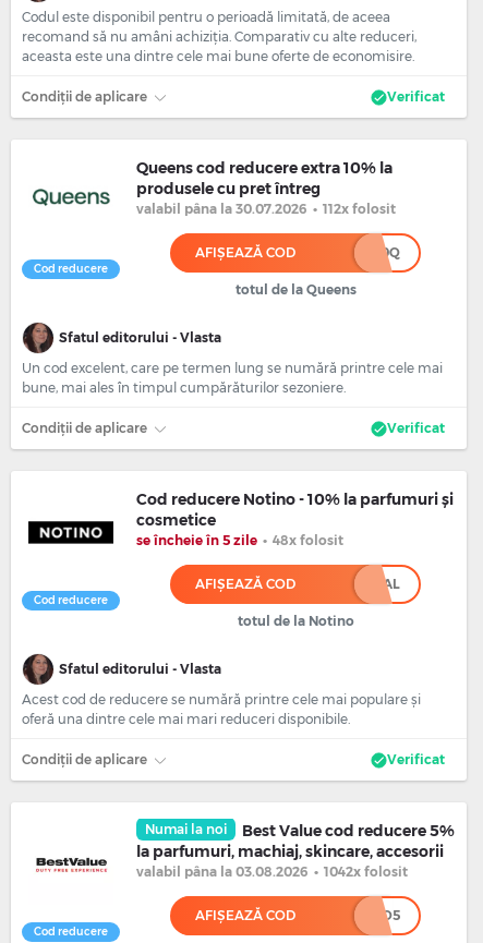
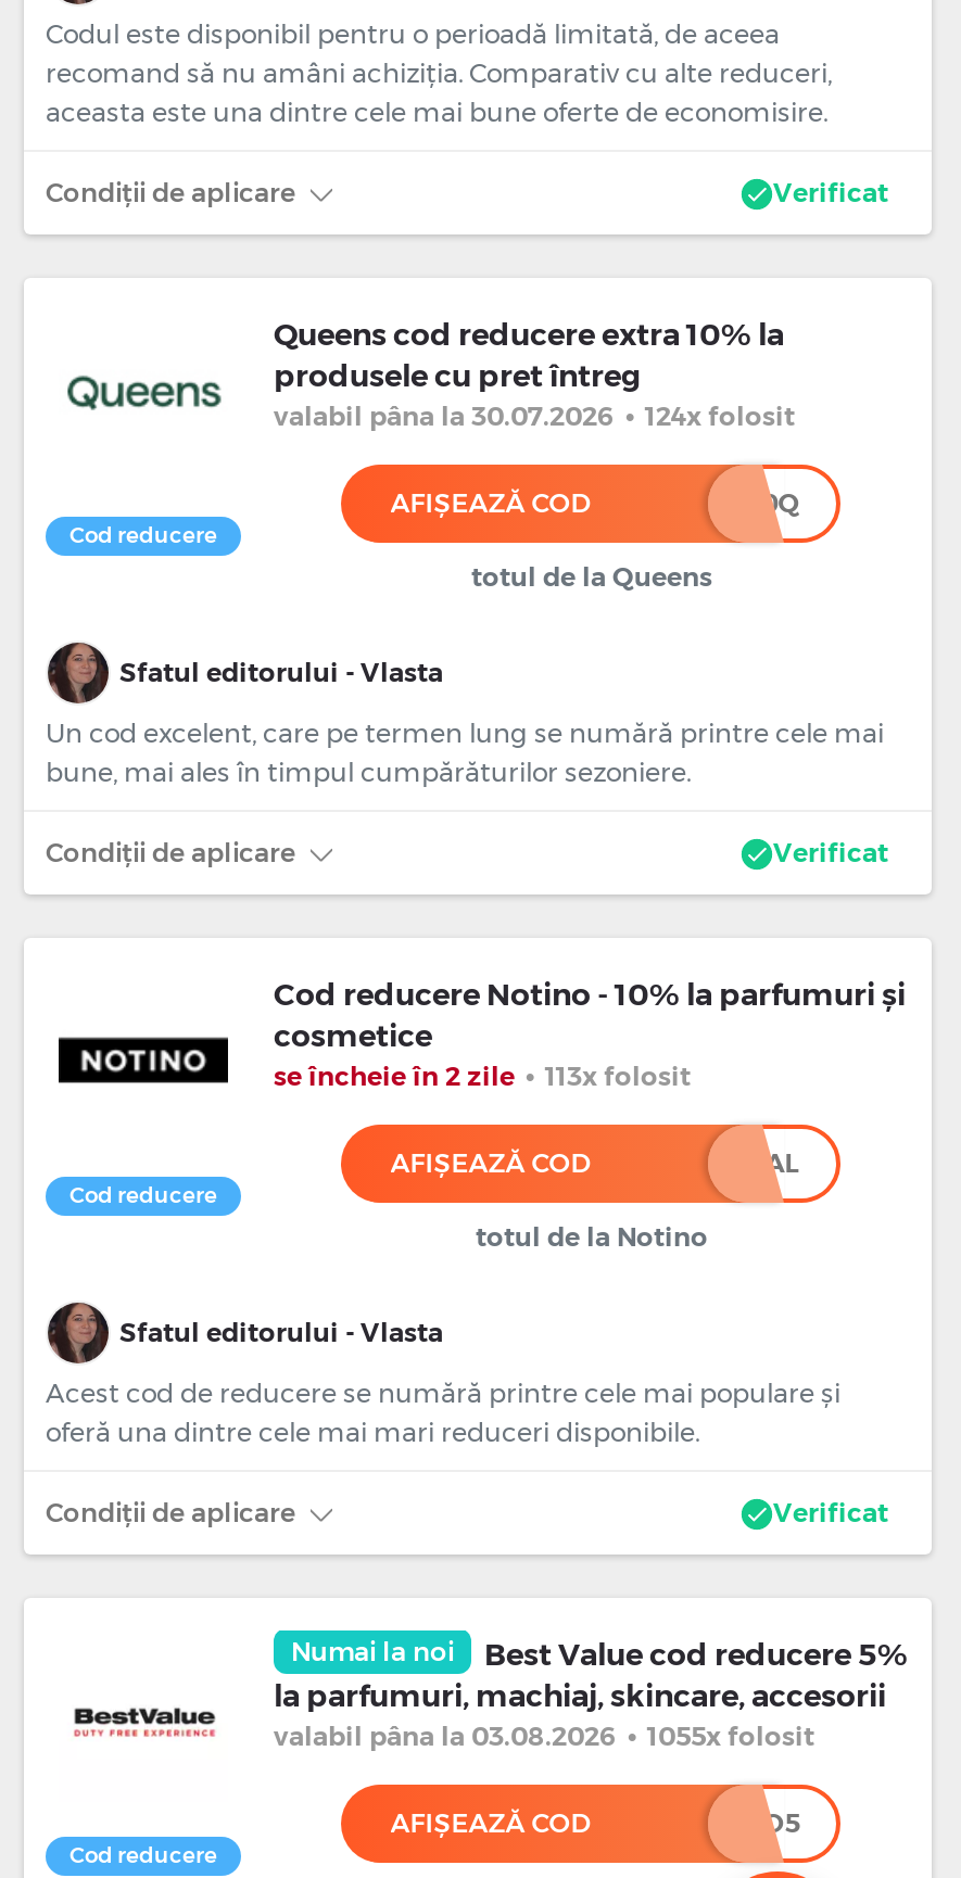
- valabil pâna la 30.07.2026 • 112x folosit
+ valabil pâna la 30.07.2026 • 124x folosit

- se încheie în 5 zile • 48x folosit
+ se încheie în 2 zile • 113x folosit

- valabil pâna la 03.08.2026 • 1042x folosit
+ valabil pâna la 03.08.2026 • 1055x folosit
